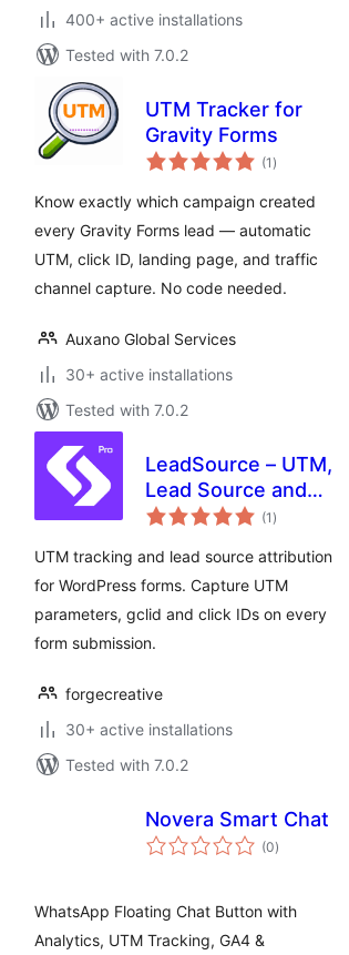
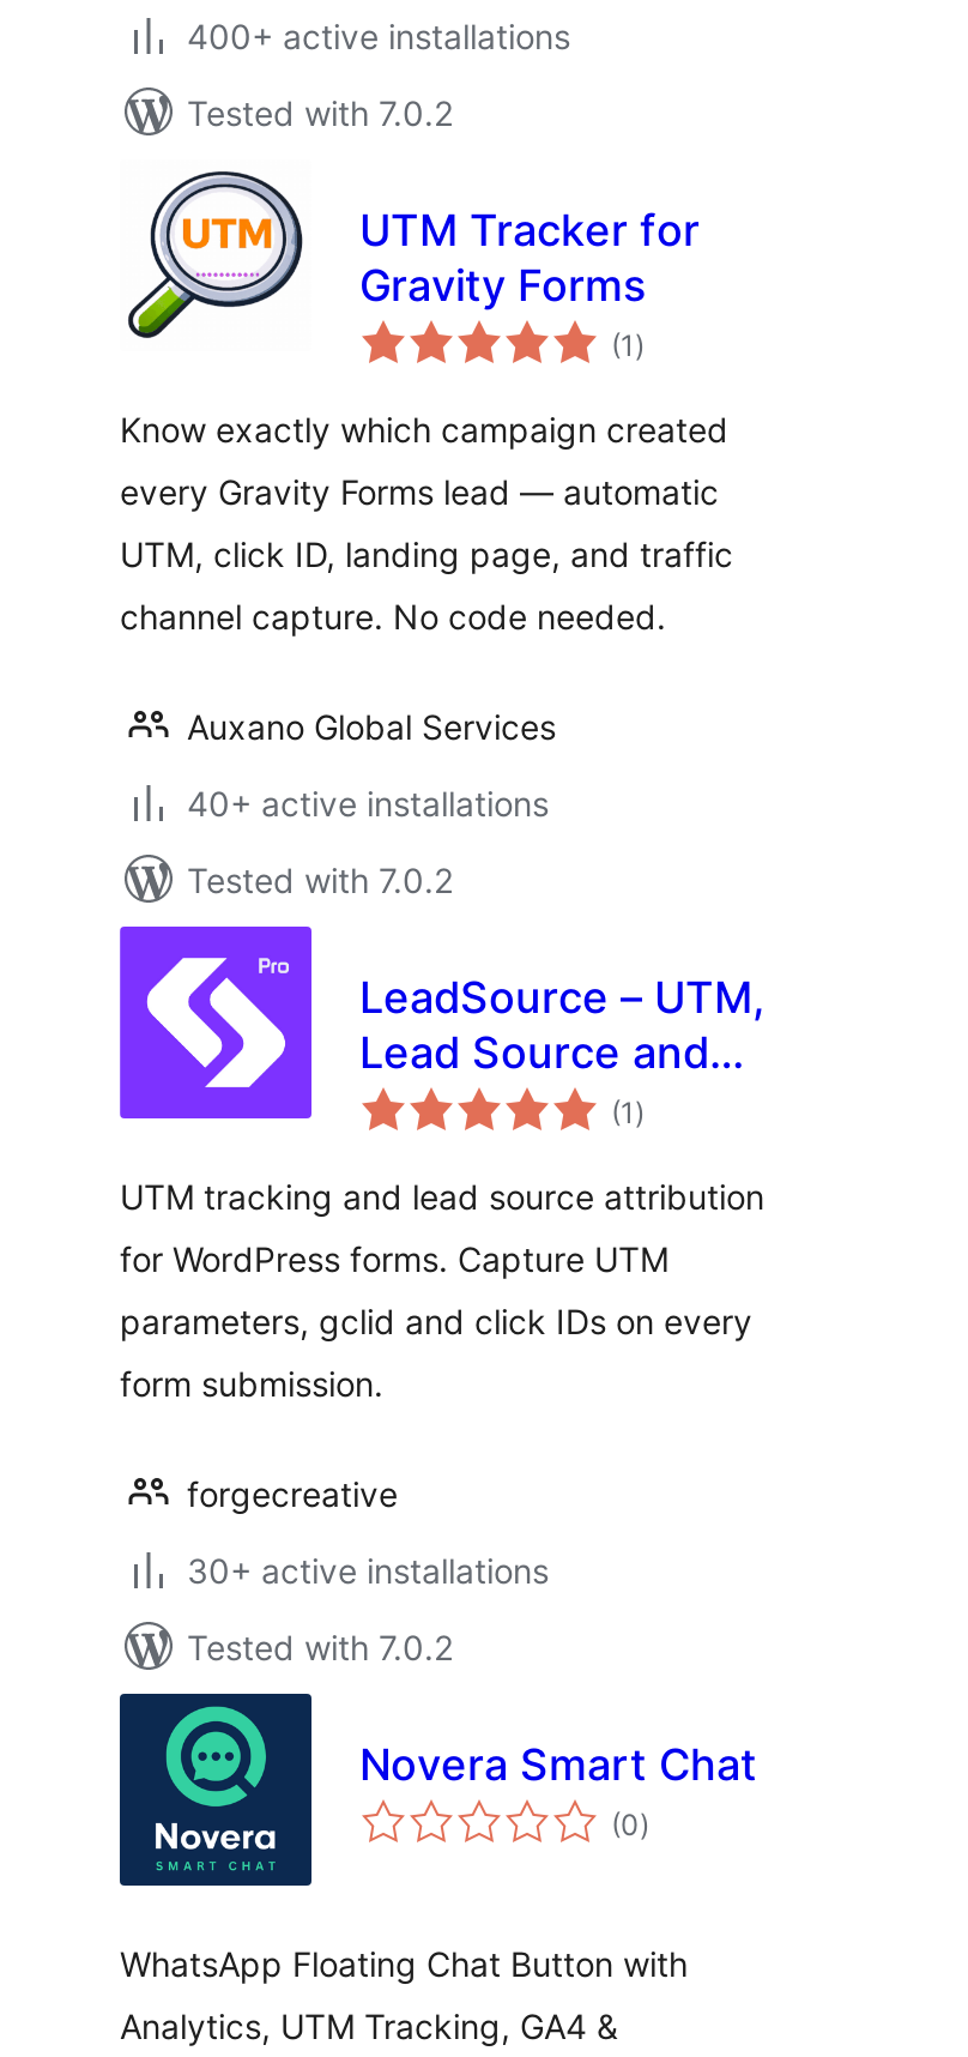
- 30+ active installations
+ 40+ active installations

+ [image]
